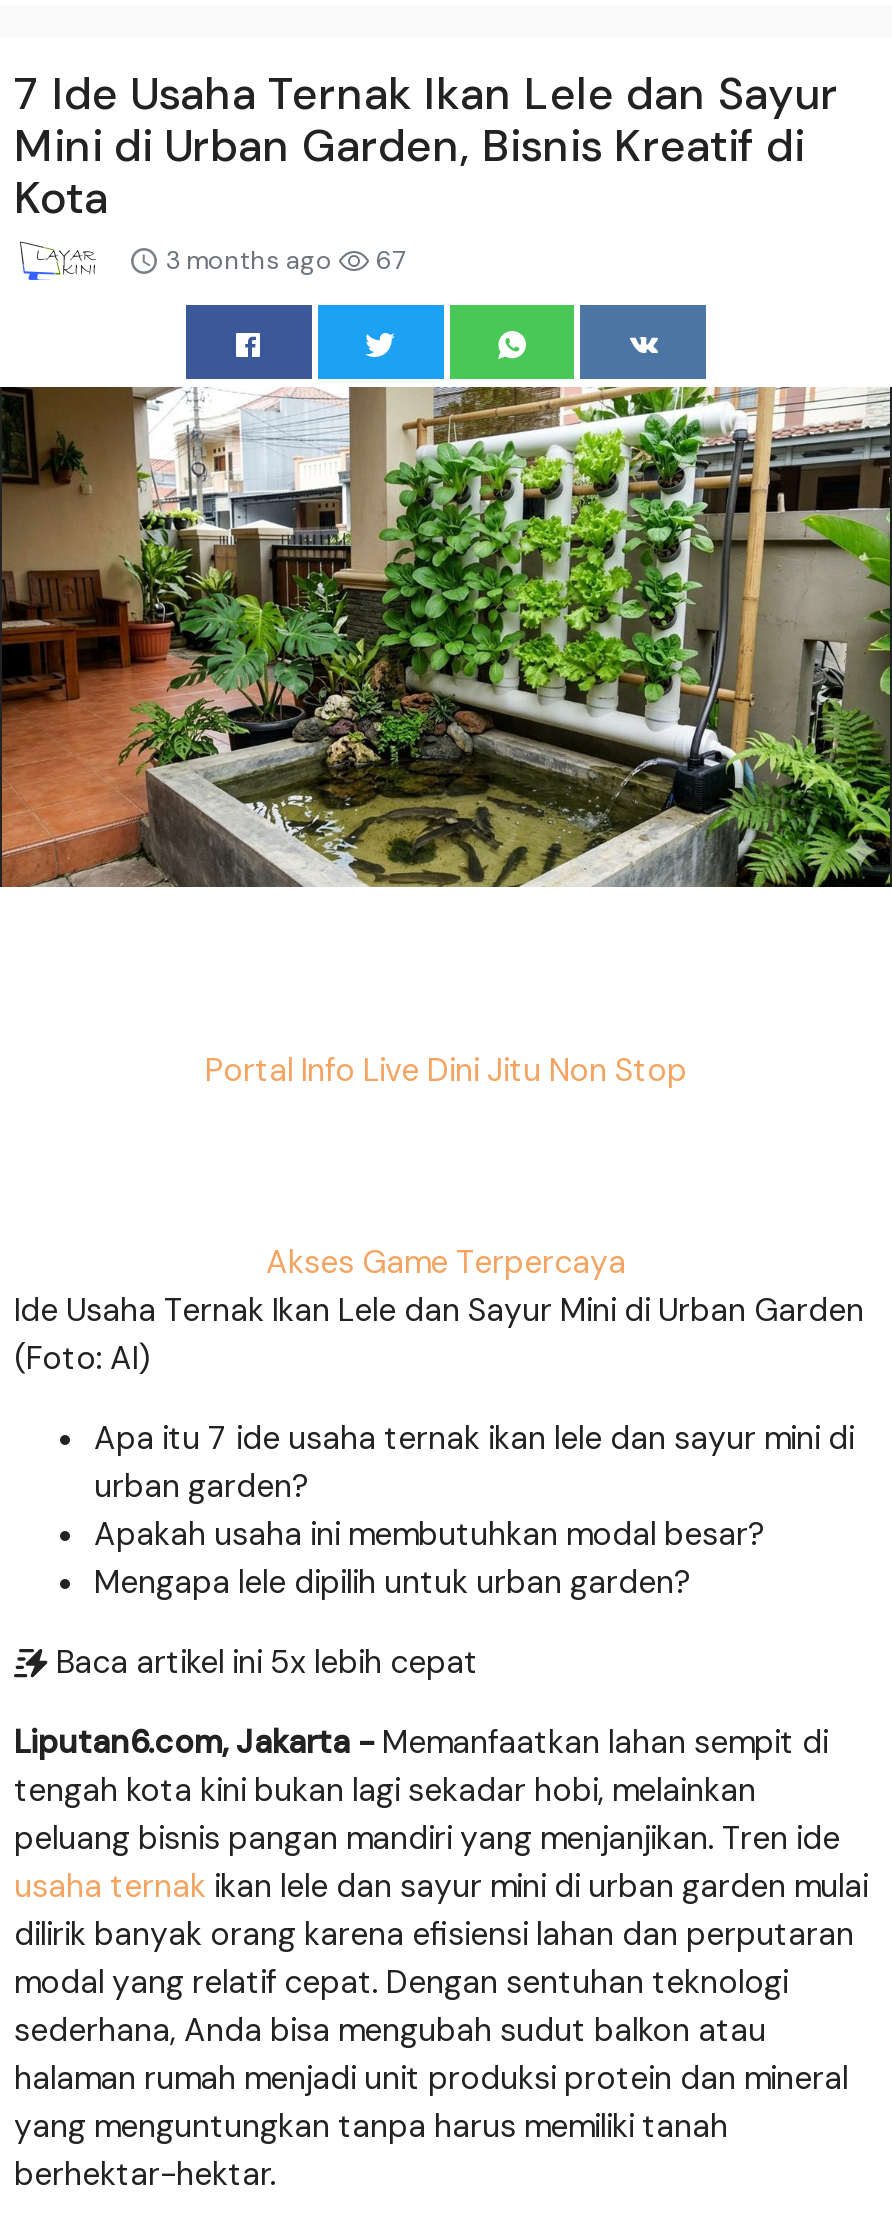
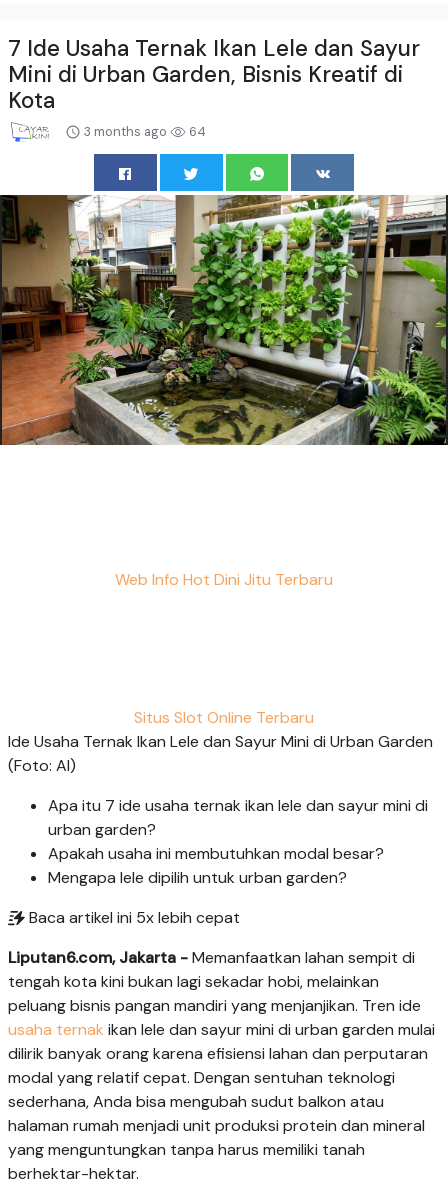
- 3 months ago 67
+ 3 months ago 64

- Portal Info Live Dini Jitu Non Stop
+ Web Info Hot Dini Jitu Terbaru

- Akses Game Terpercaya
+ Situs Slot Online Terbaru
